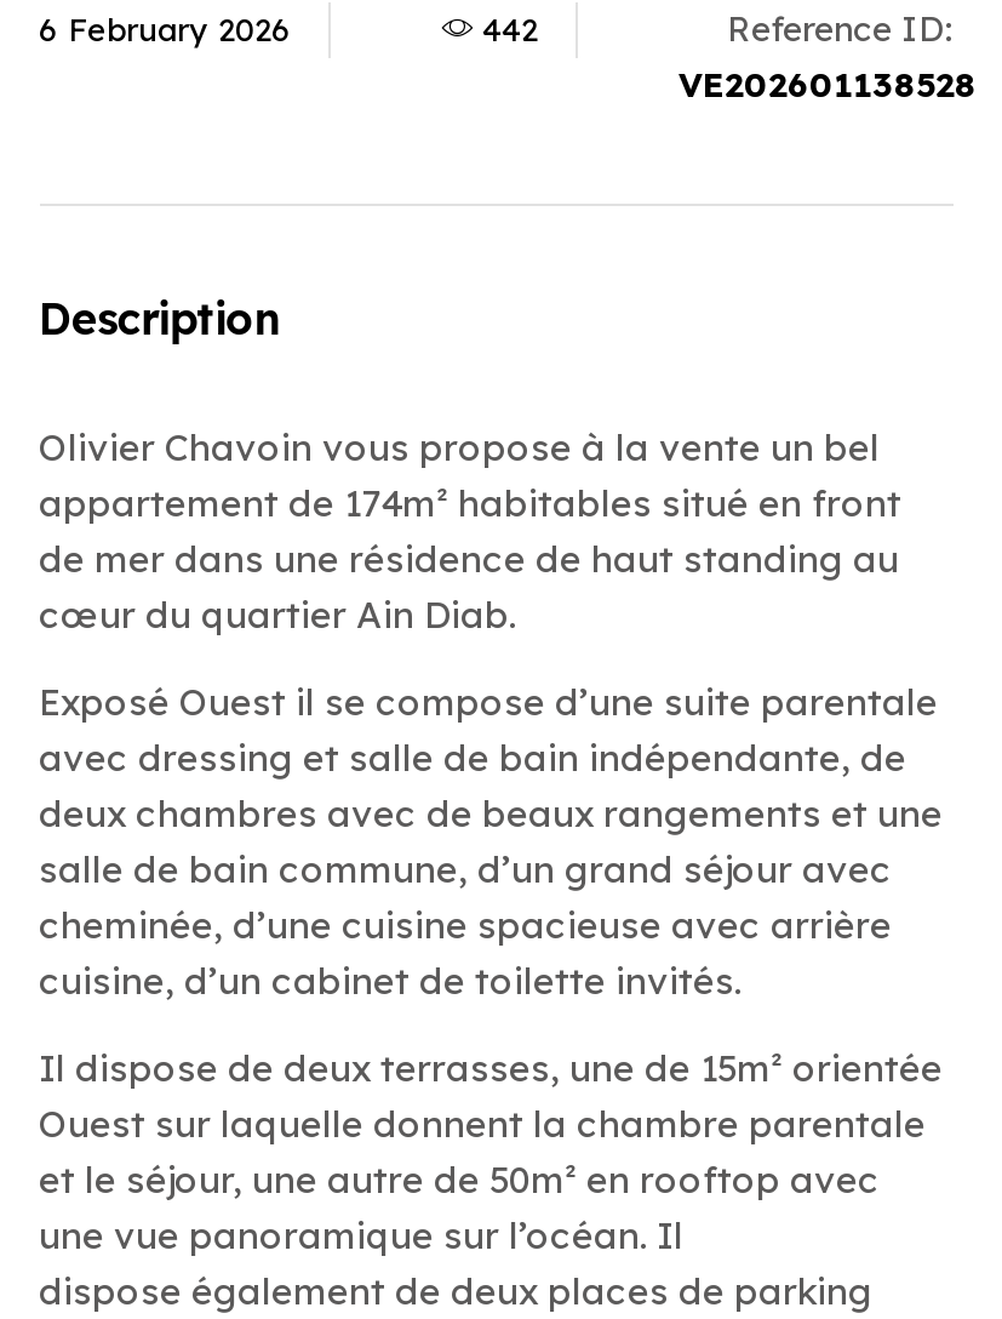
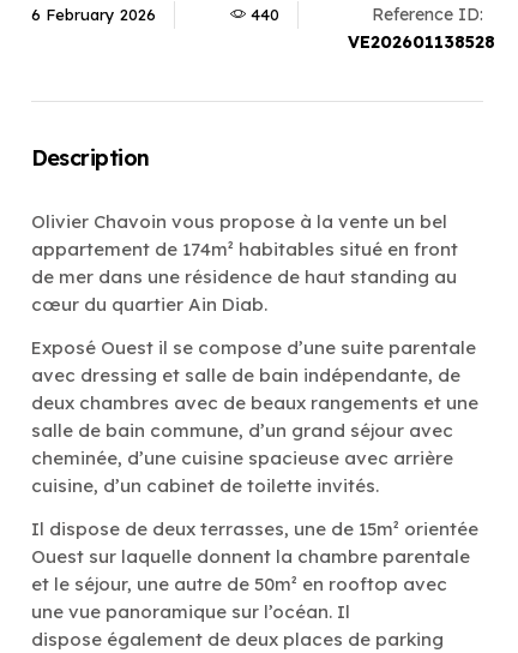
- 442
+ 440
